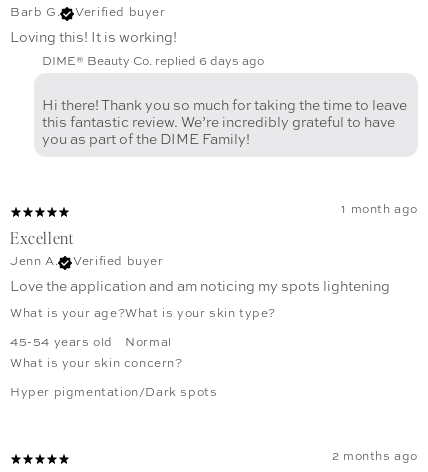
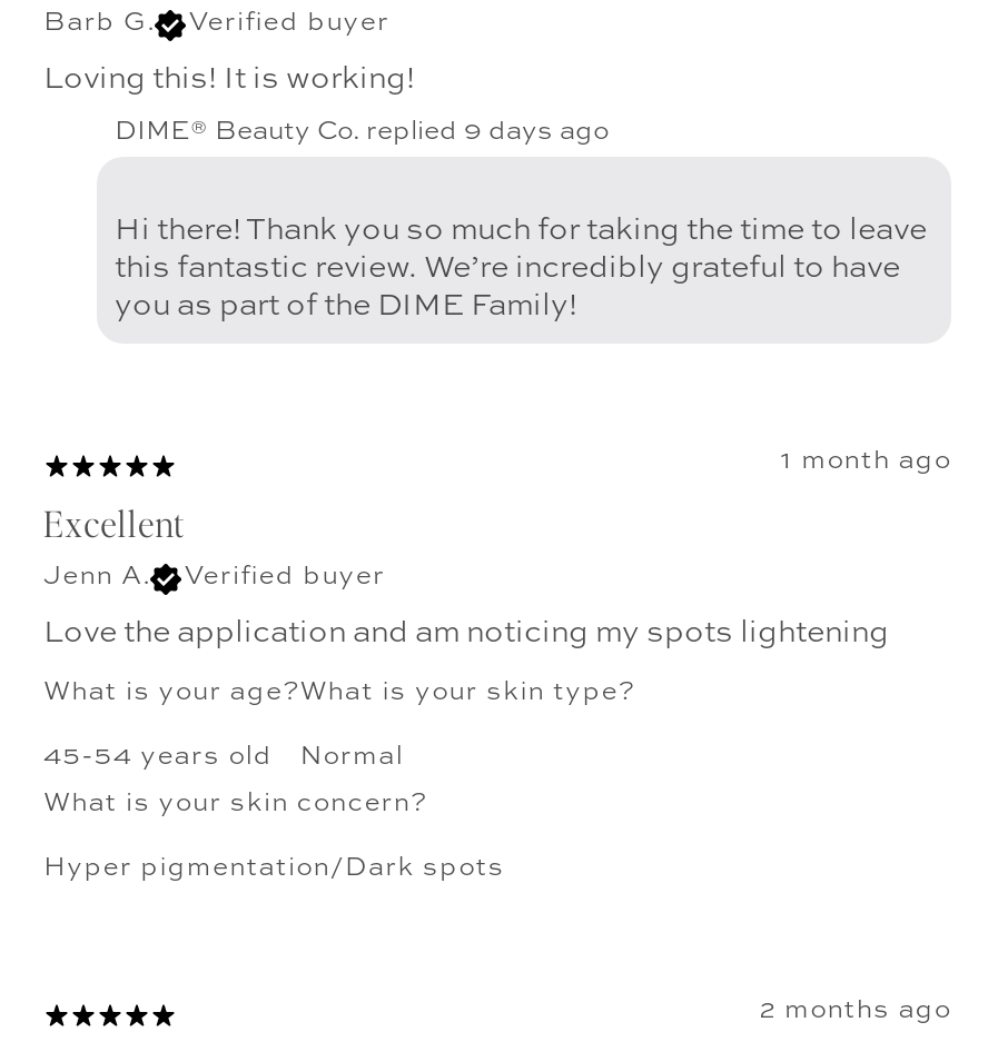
- DIME® Beauty Co. replied 6 days ago
+ DIME® Beauty Co. replied 9 days ago
